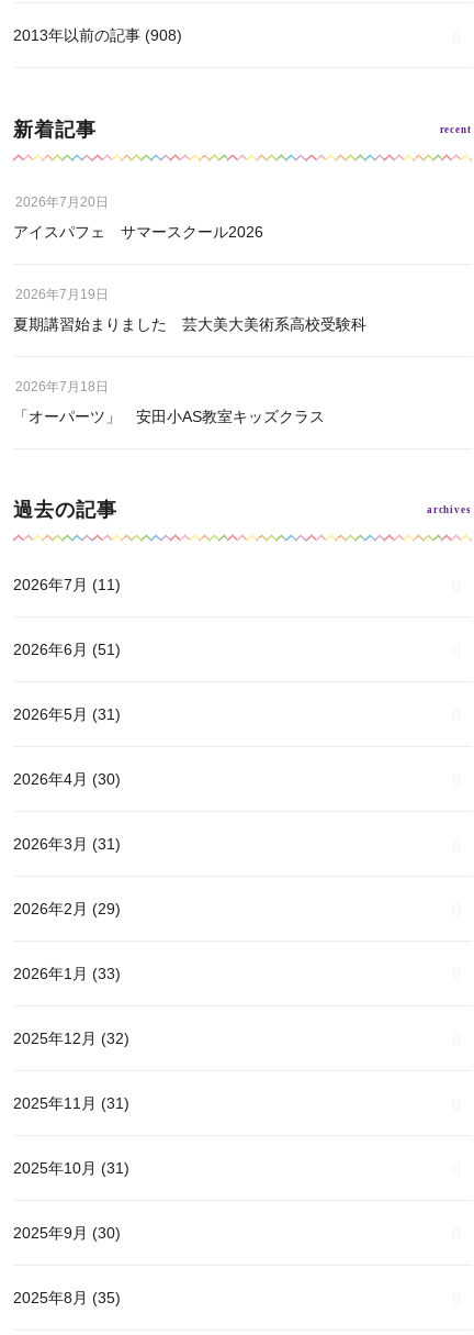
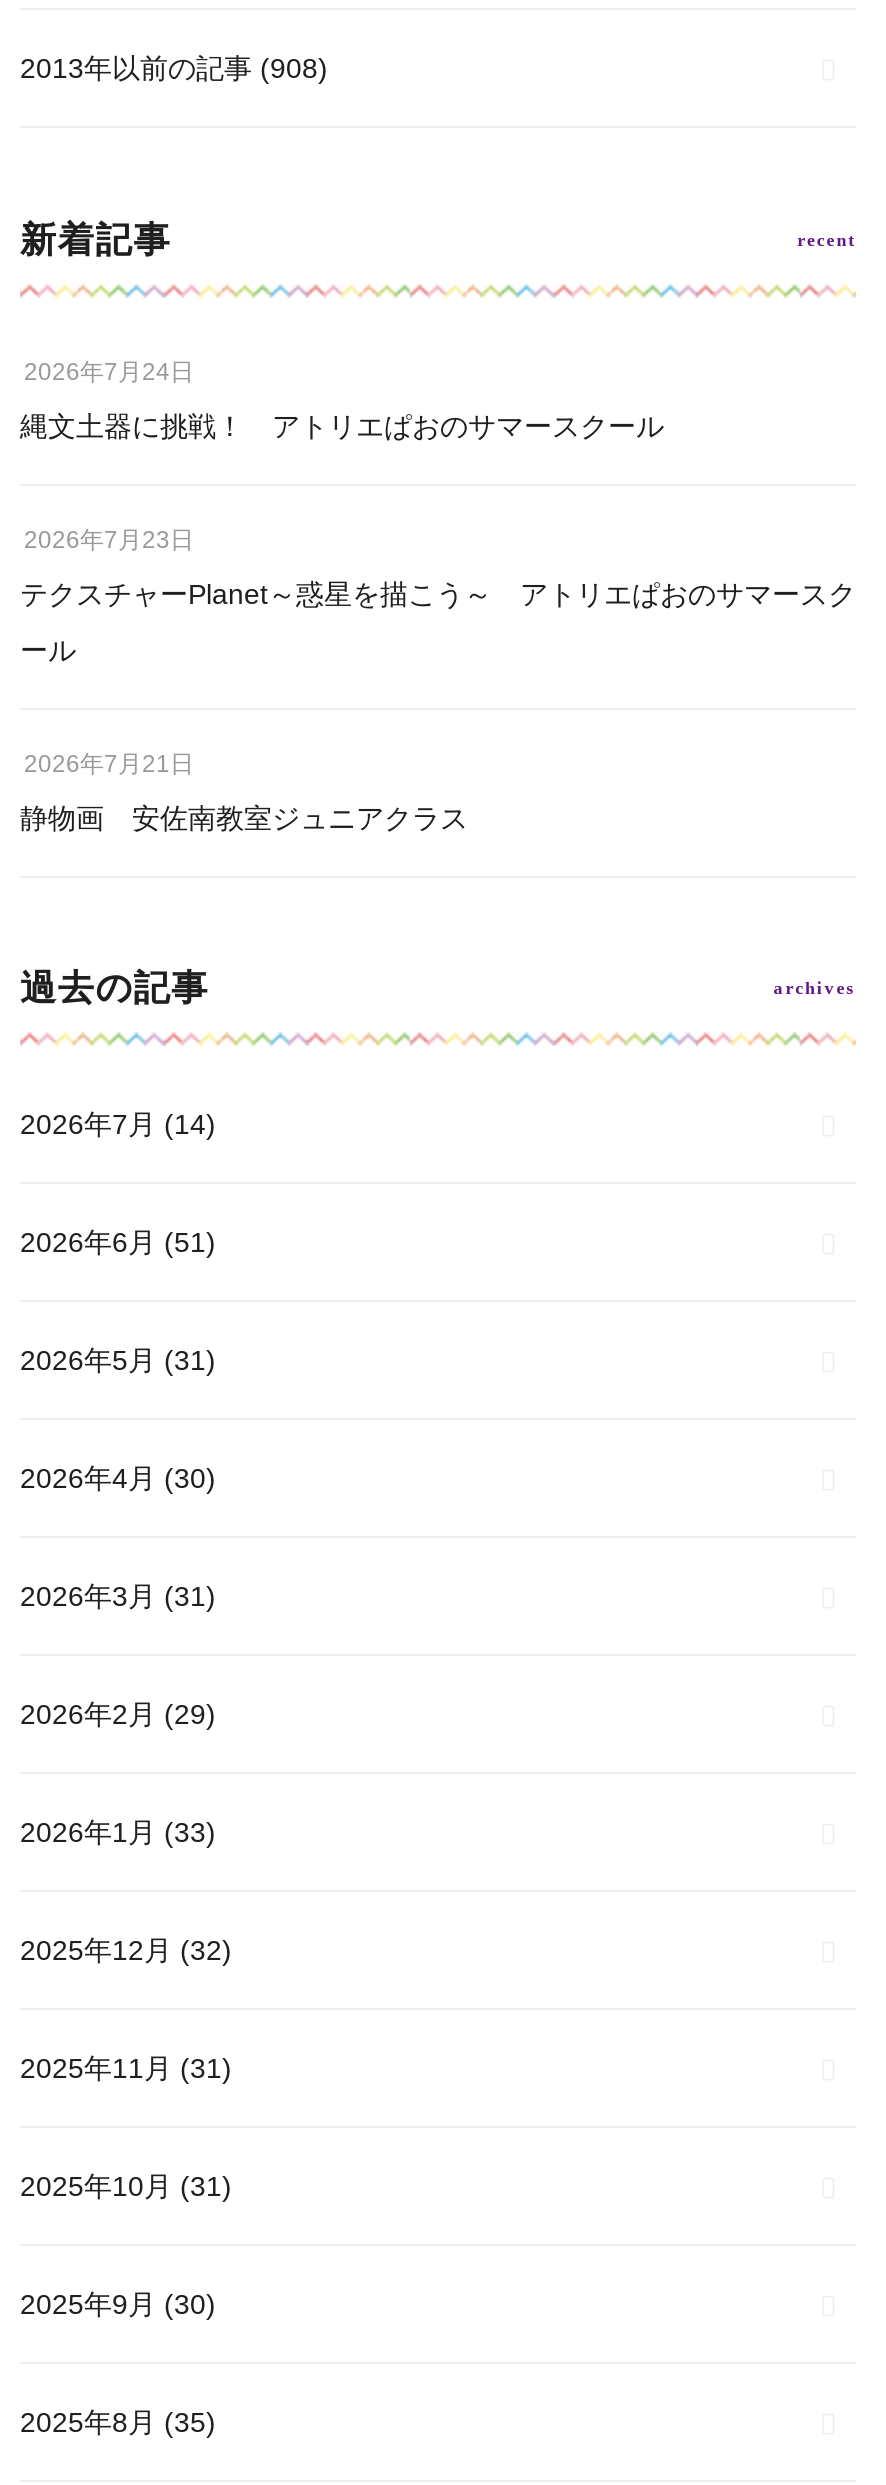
- 2026年7月20日
+ 2026年7月24日

- アイスパフェ サマースクール2026
+ 縄文土器に挑戦！ アトリエぱおのサマースクール

- 2026年7月19日
+ 2026年7月23日

- 夏期講習始まりました 芸大美大美術系高校受験科
+ テクスチャーPlanet～惑星を描こう～ アトリエぱおのサマースク
+ ール

- 2026年7月18日
+ 2026年7月21日

- 「オーパーツ」 安田小AS教室キッズクラス
+ 静物画 安佐南教室ジュニアクラス

- 2026年7月(11)
+ 2026年7月(14)
